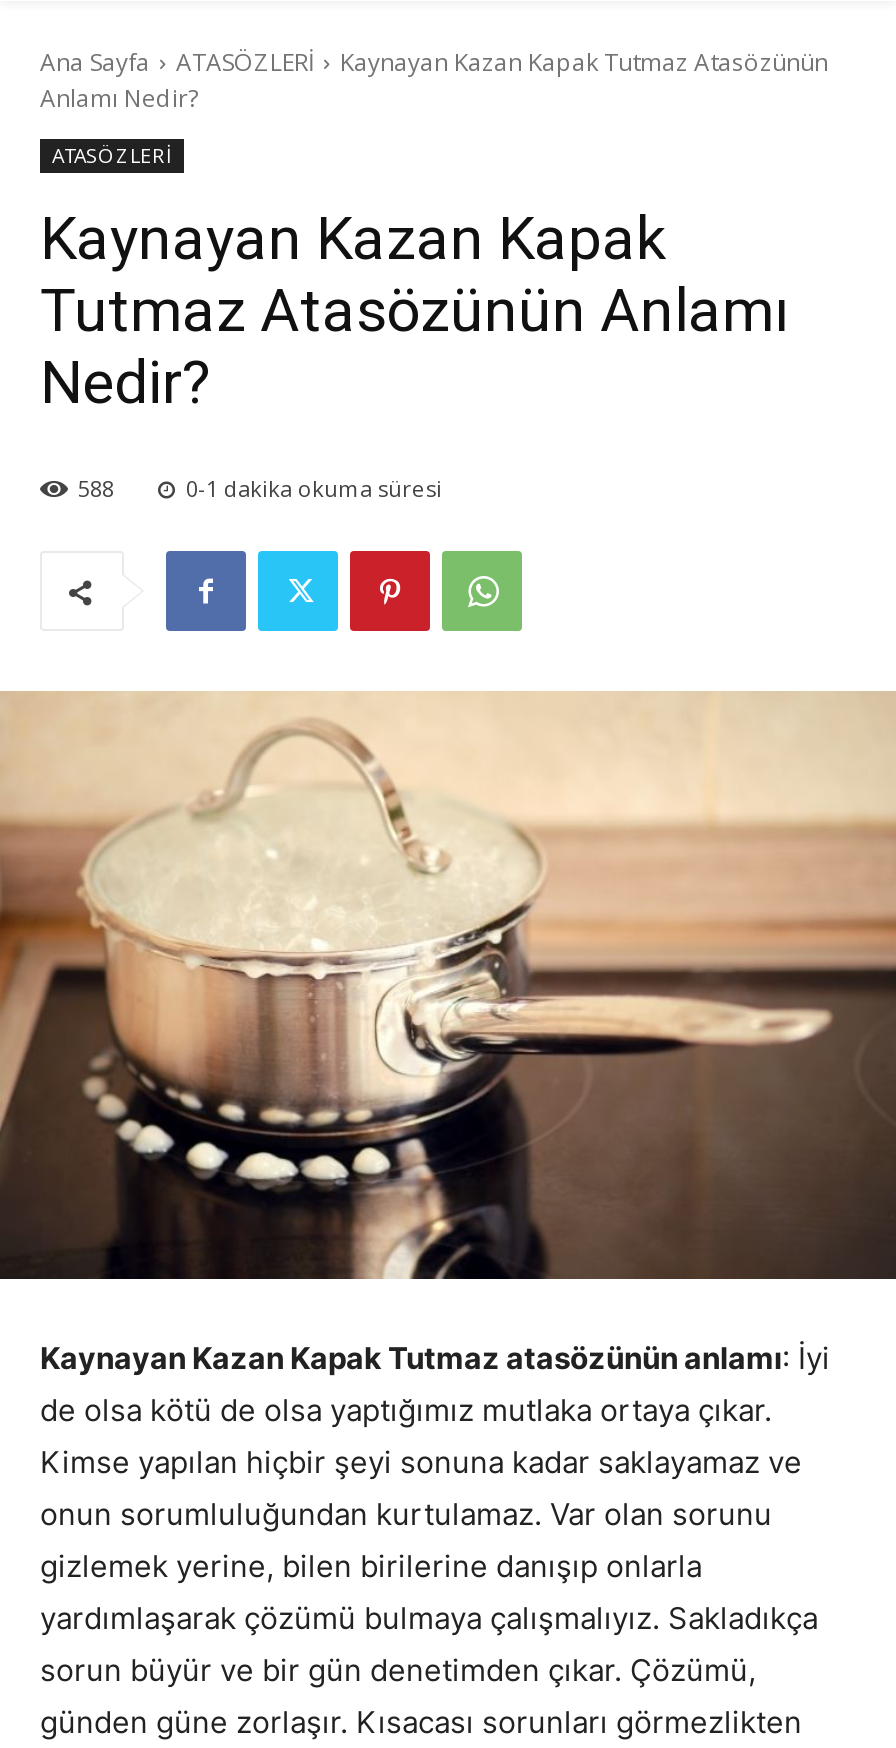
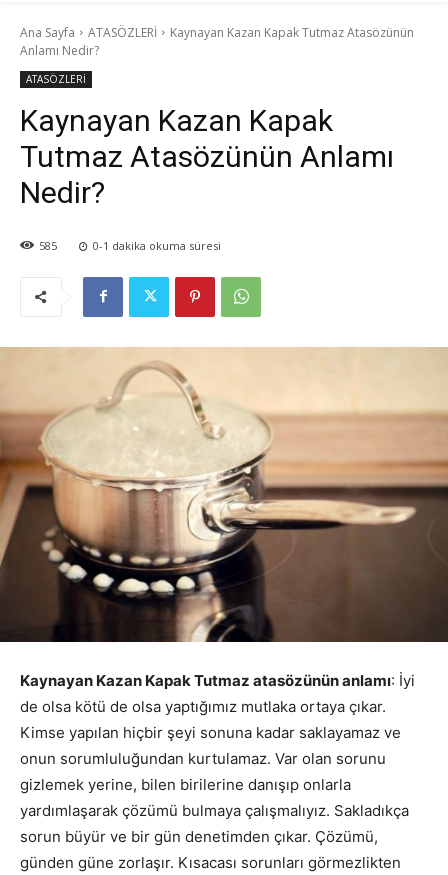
- 588
+ 585
